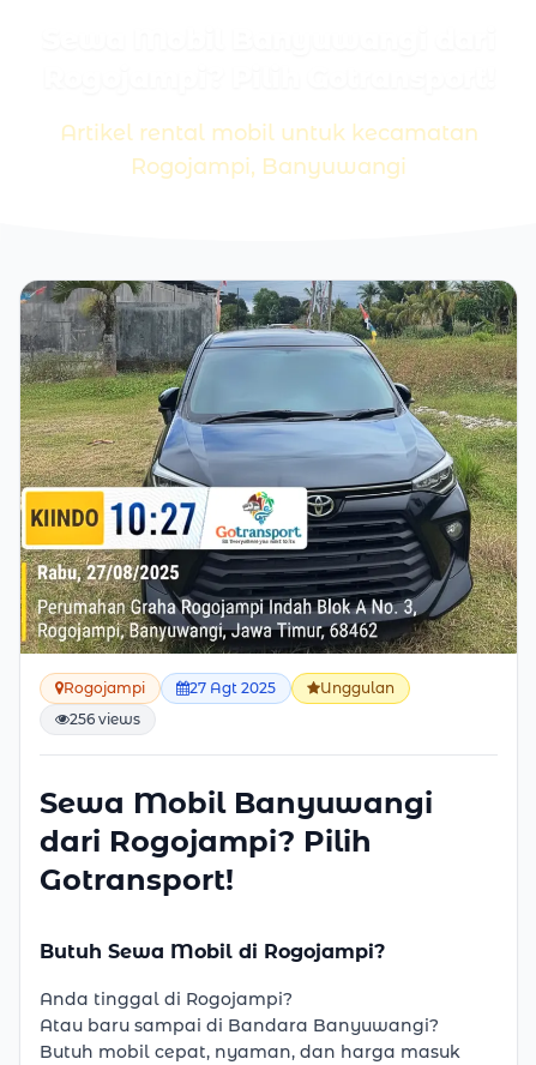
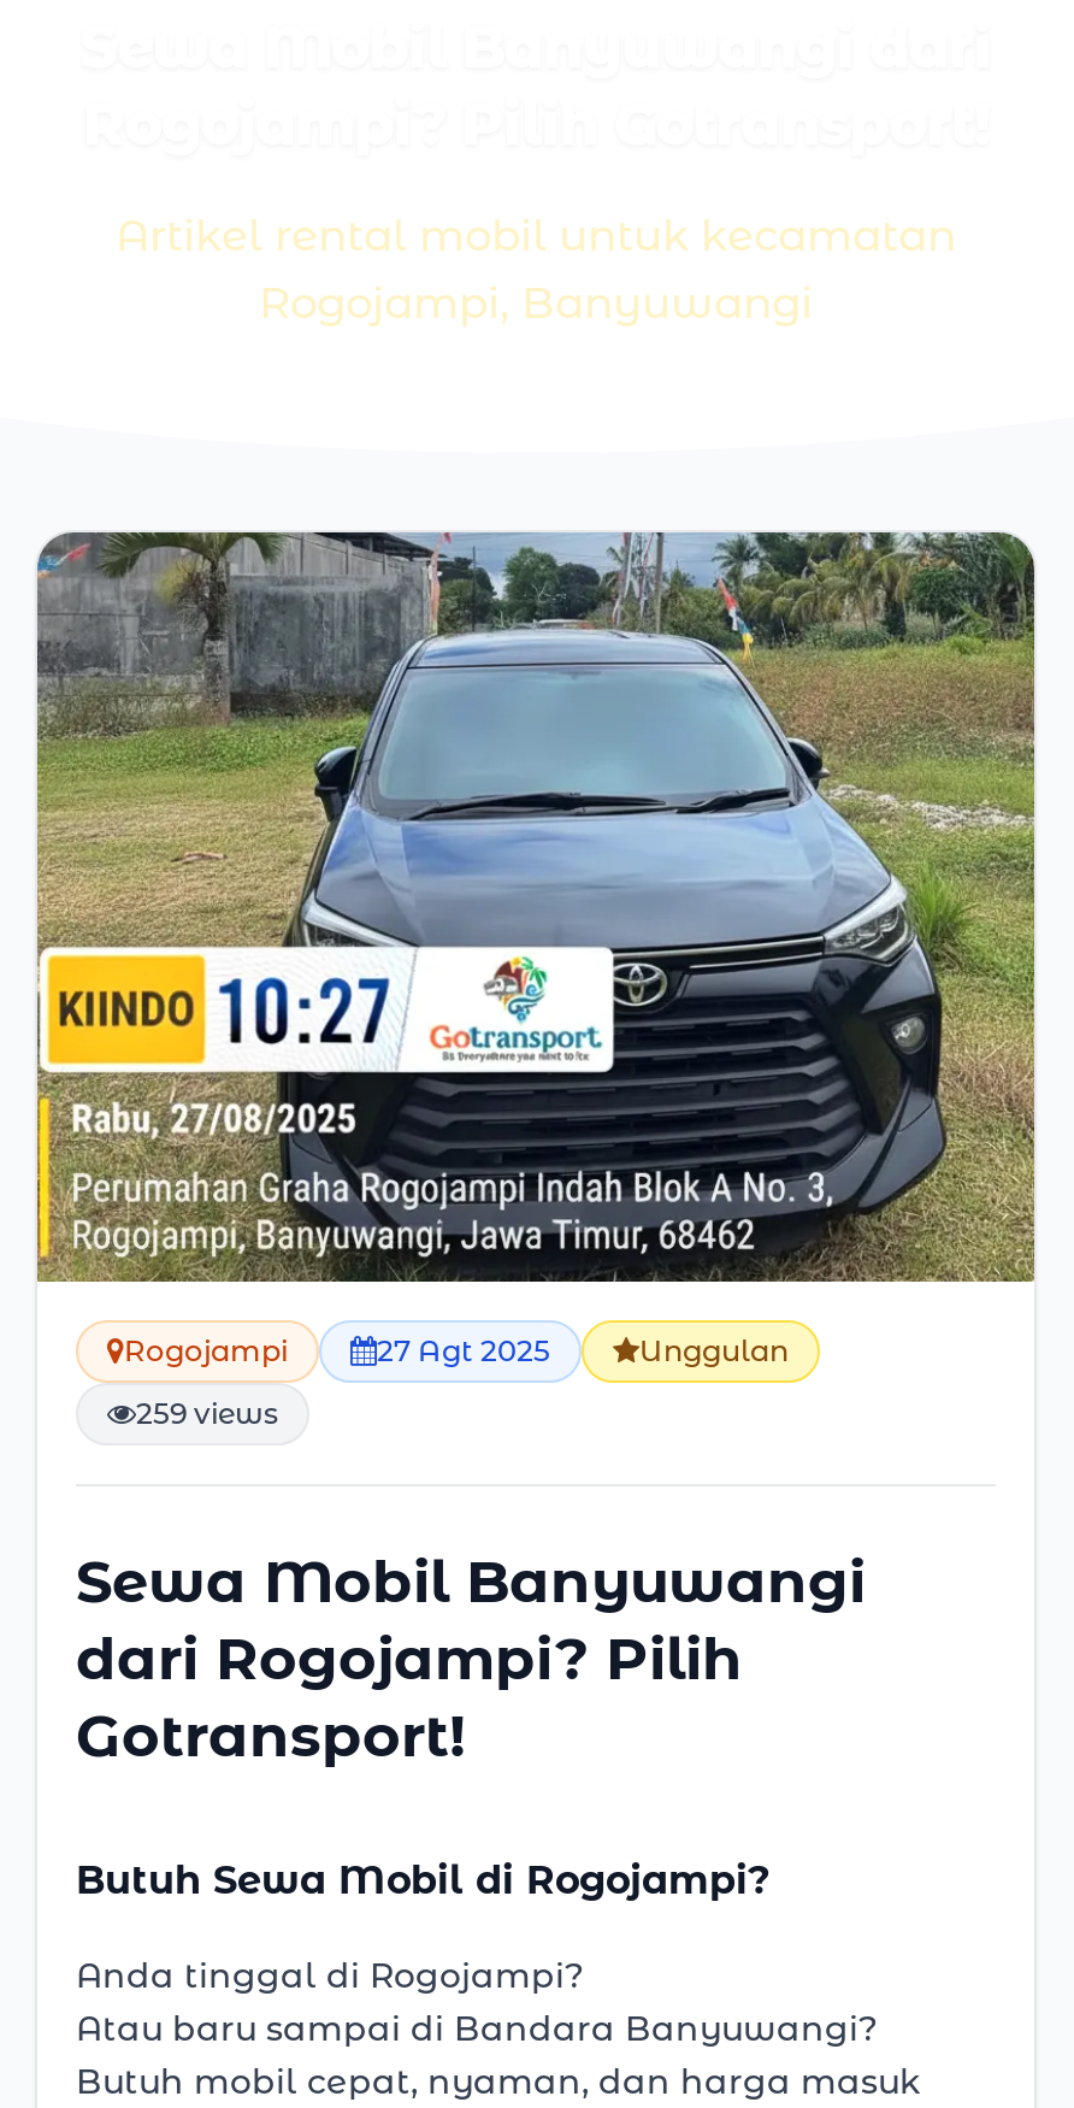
- 256 views
+ 259 views
